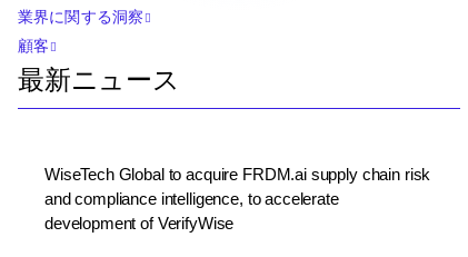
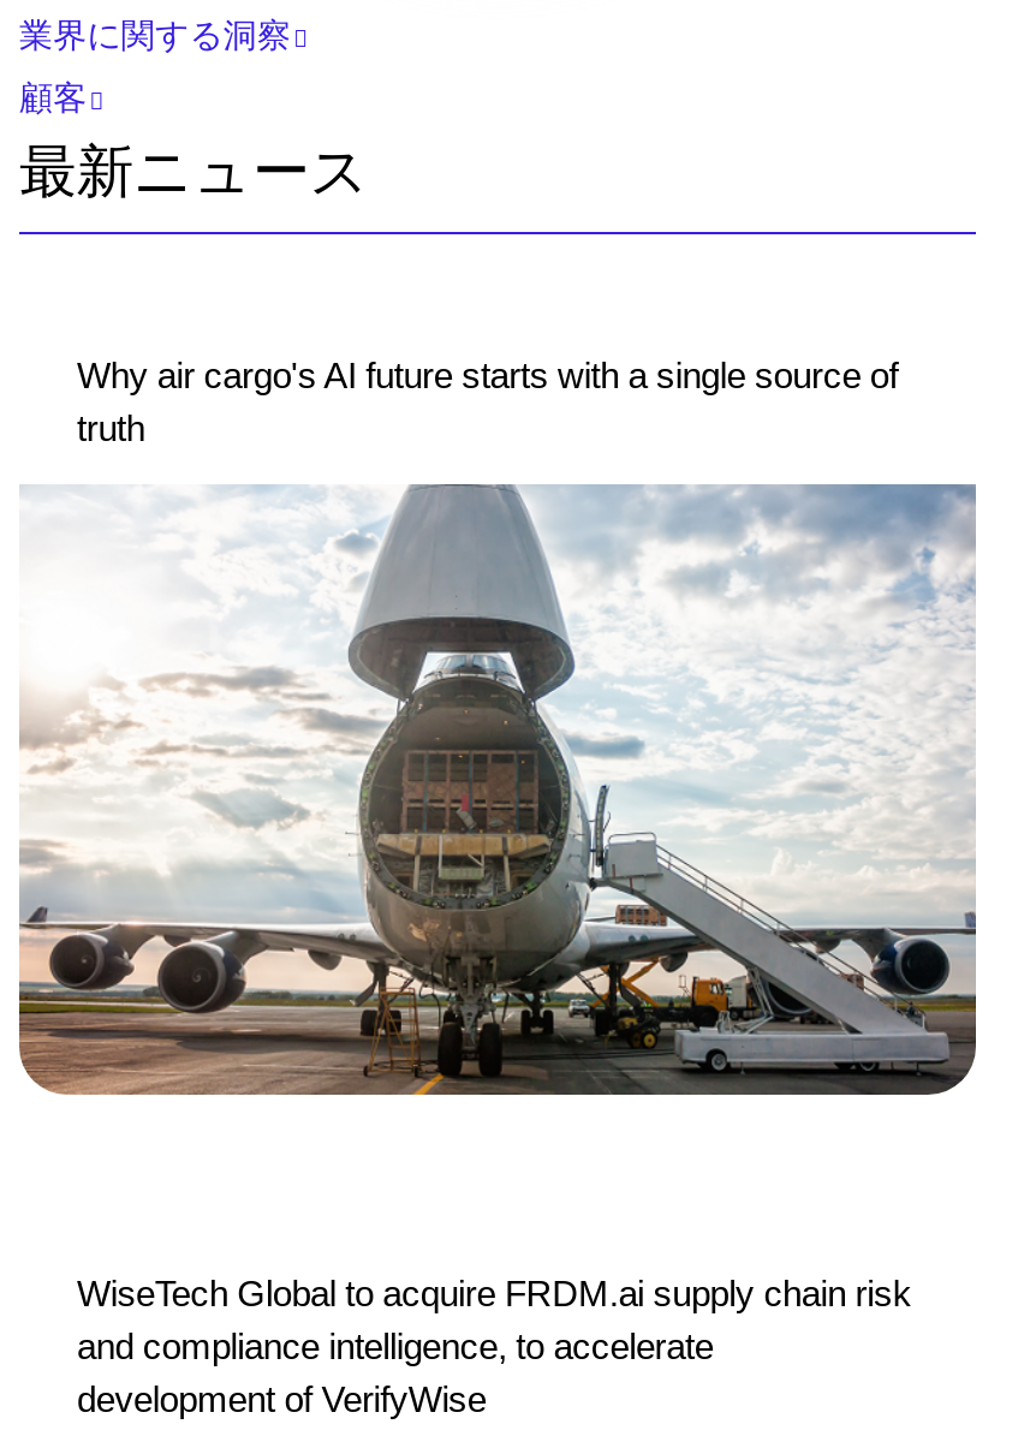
+ [image]

+ Why air cargo's AI future starts with a single source of
+ truth
